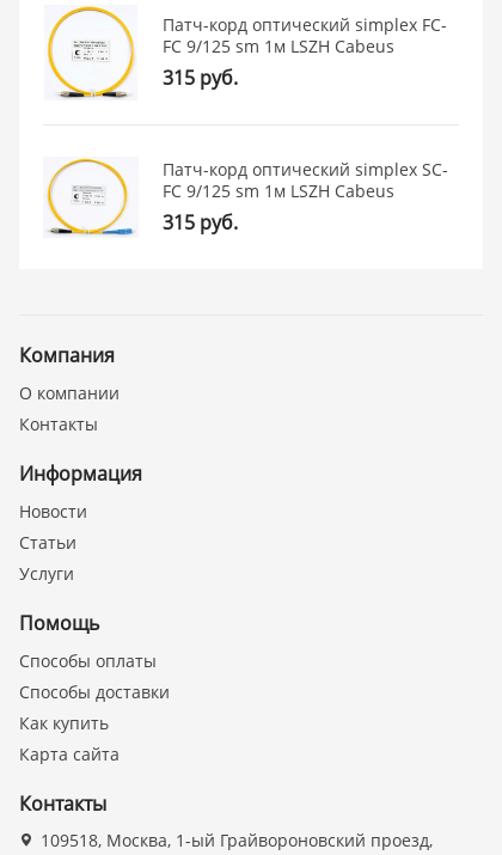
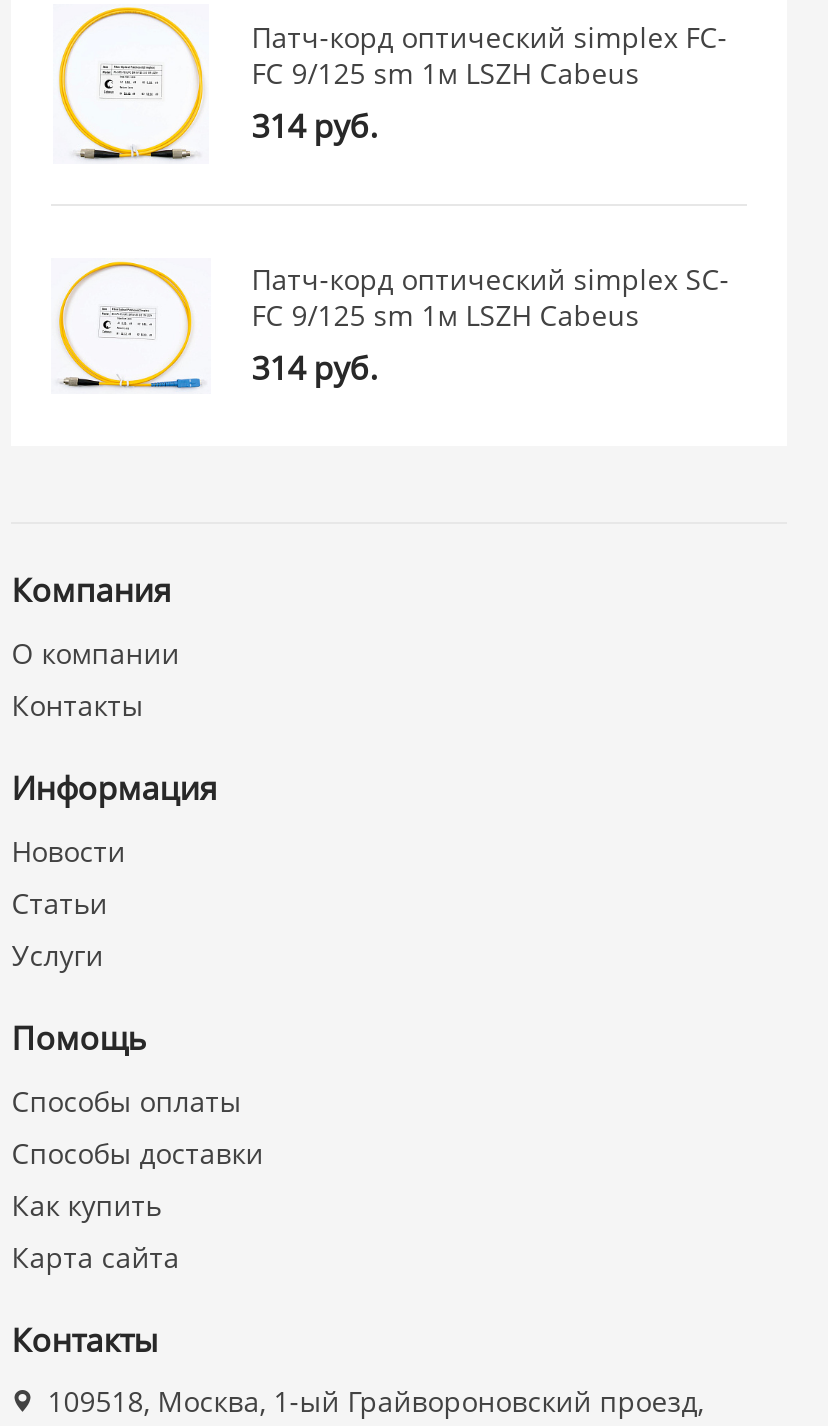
- 315 руб.
+ 314 руб.

- 315 руб.
+ 314 руб.
